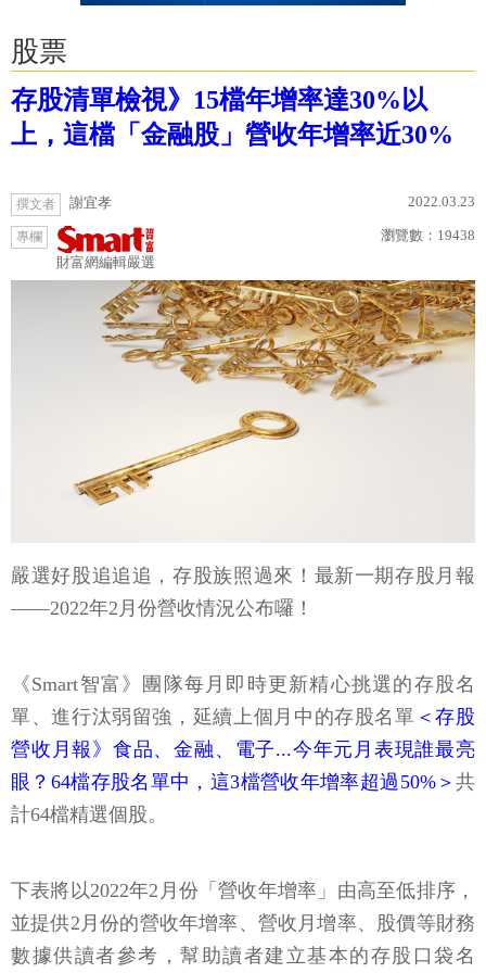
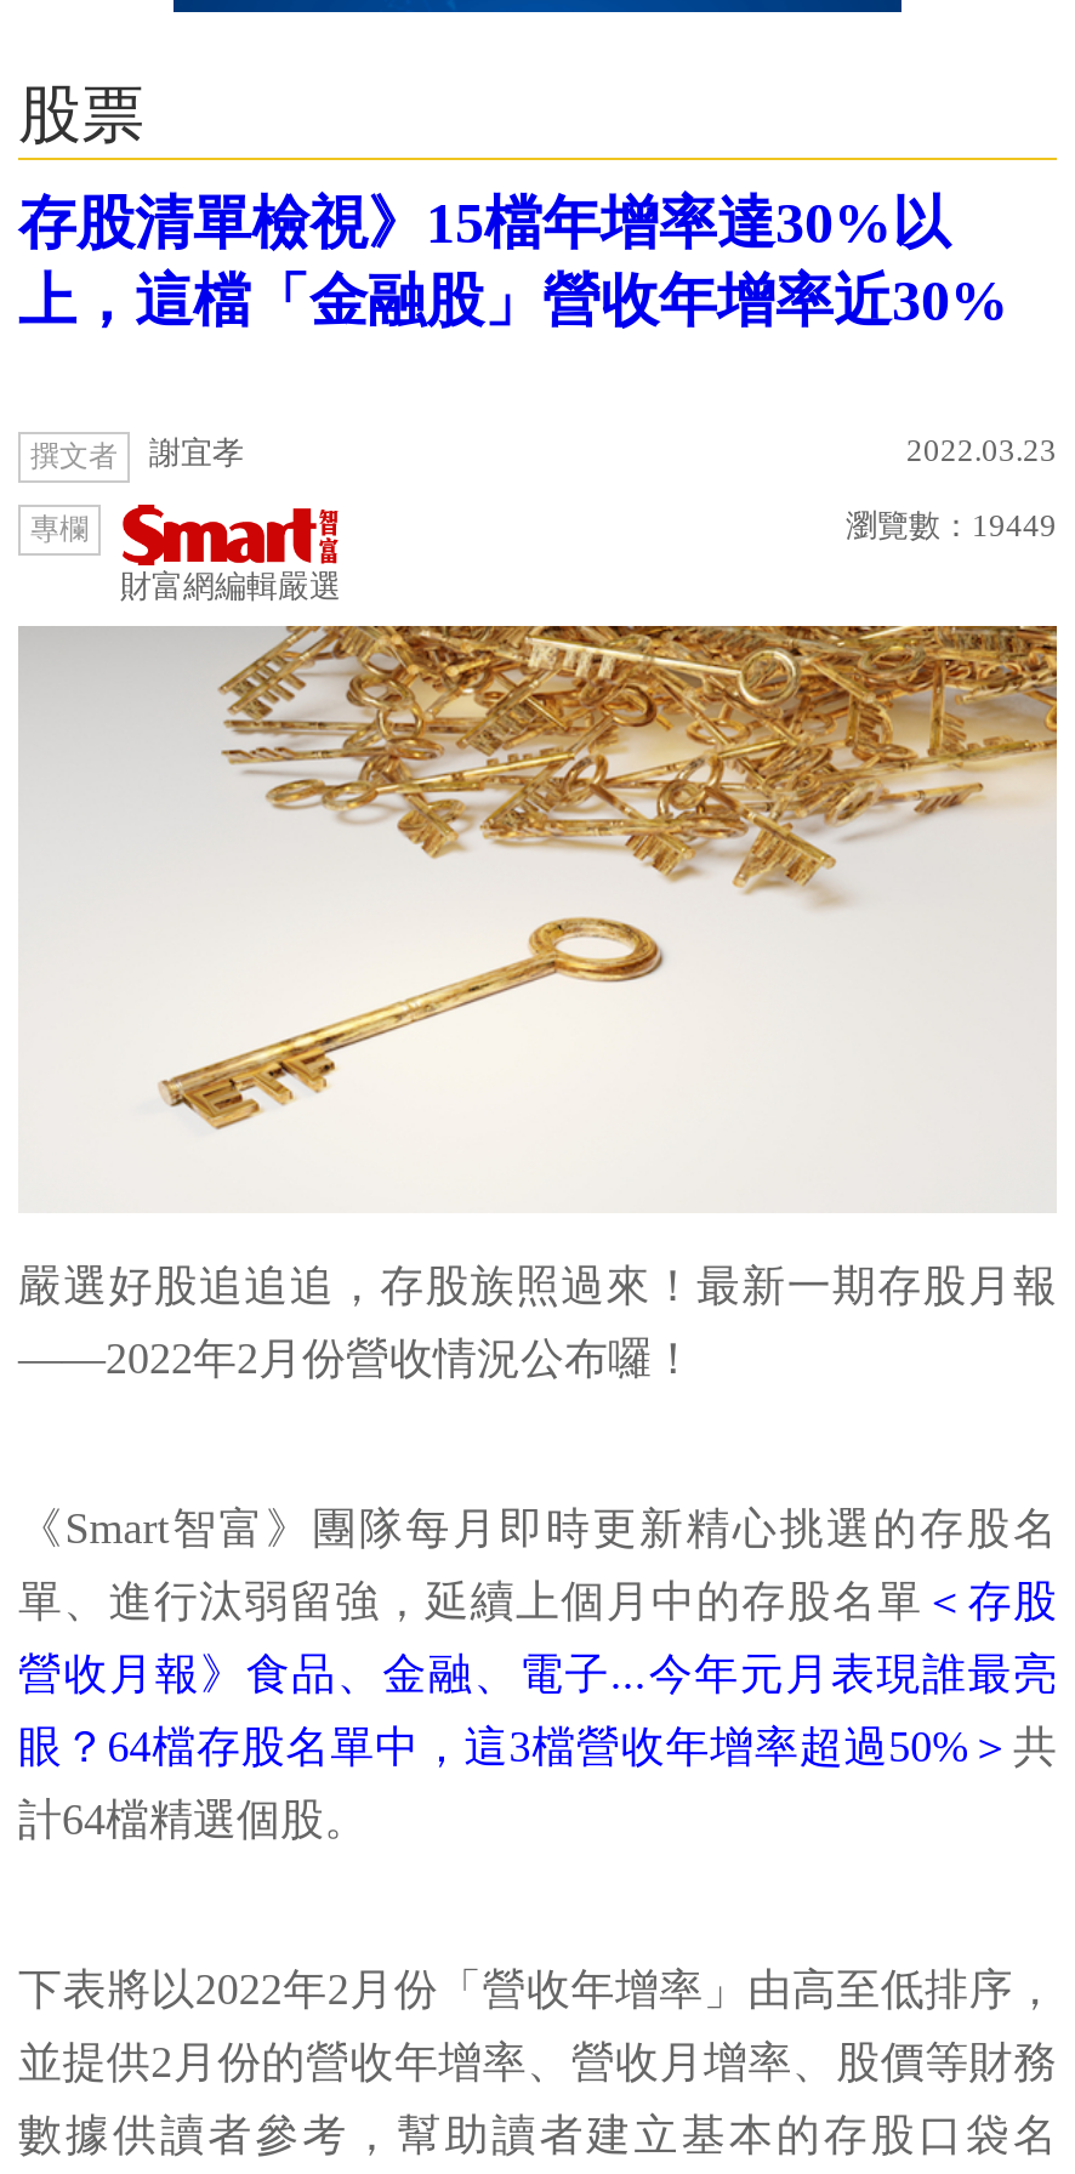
- 瀏覽數：19438
+ 瀏覽數：19449
